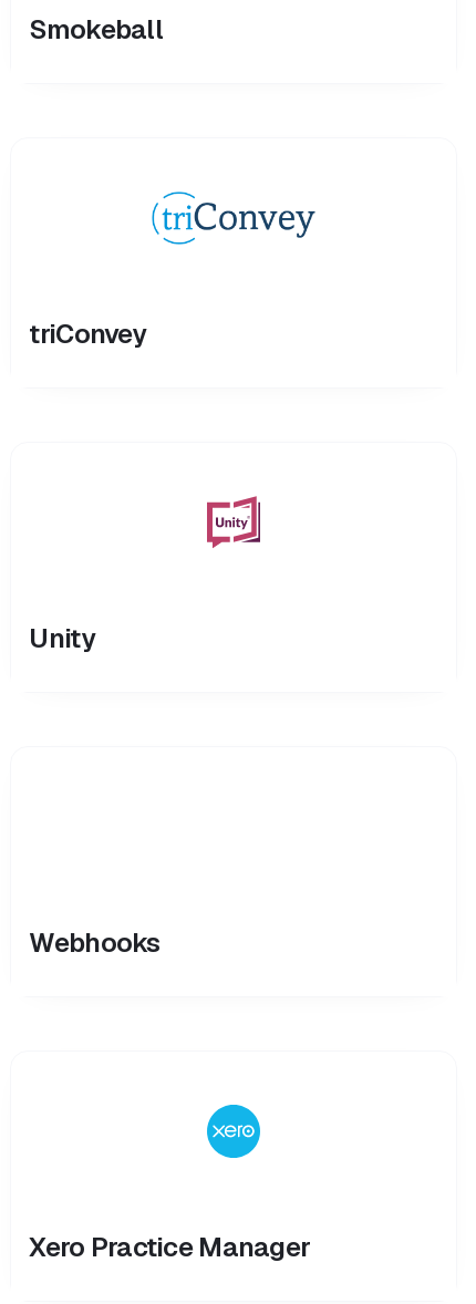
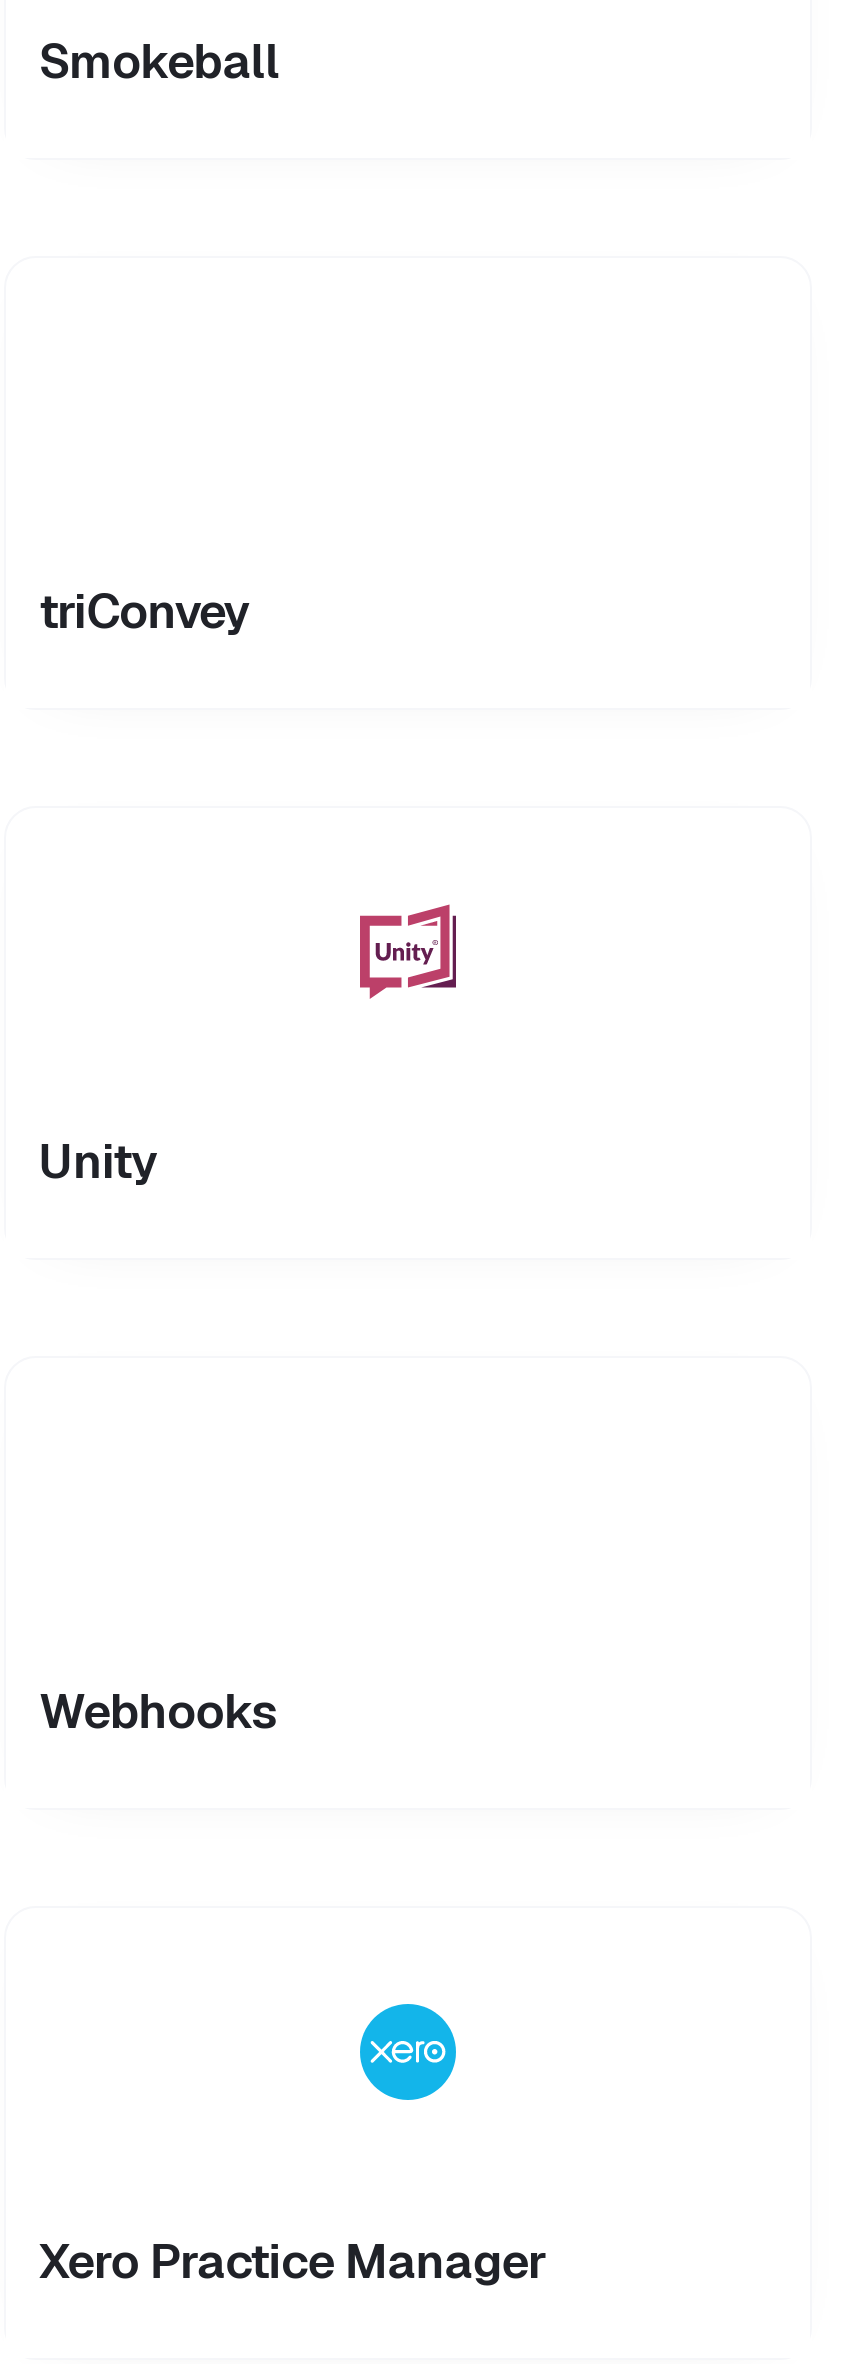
- [image]
